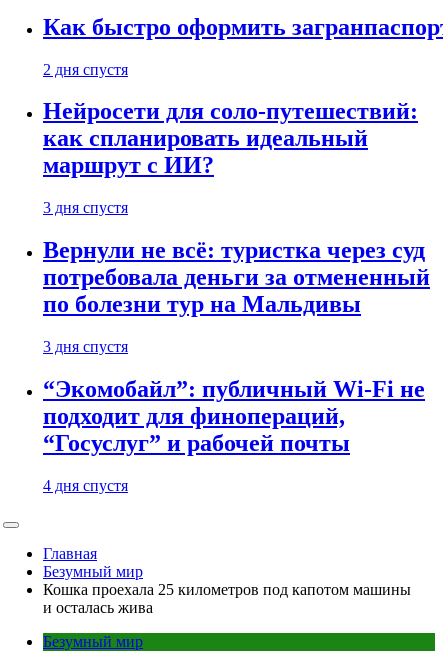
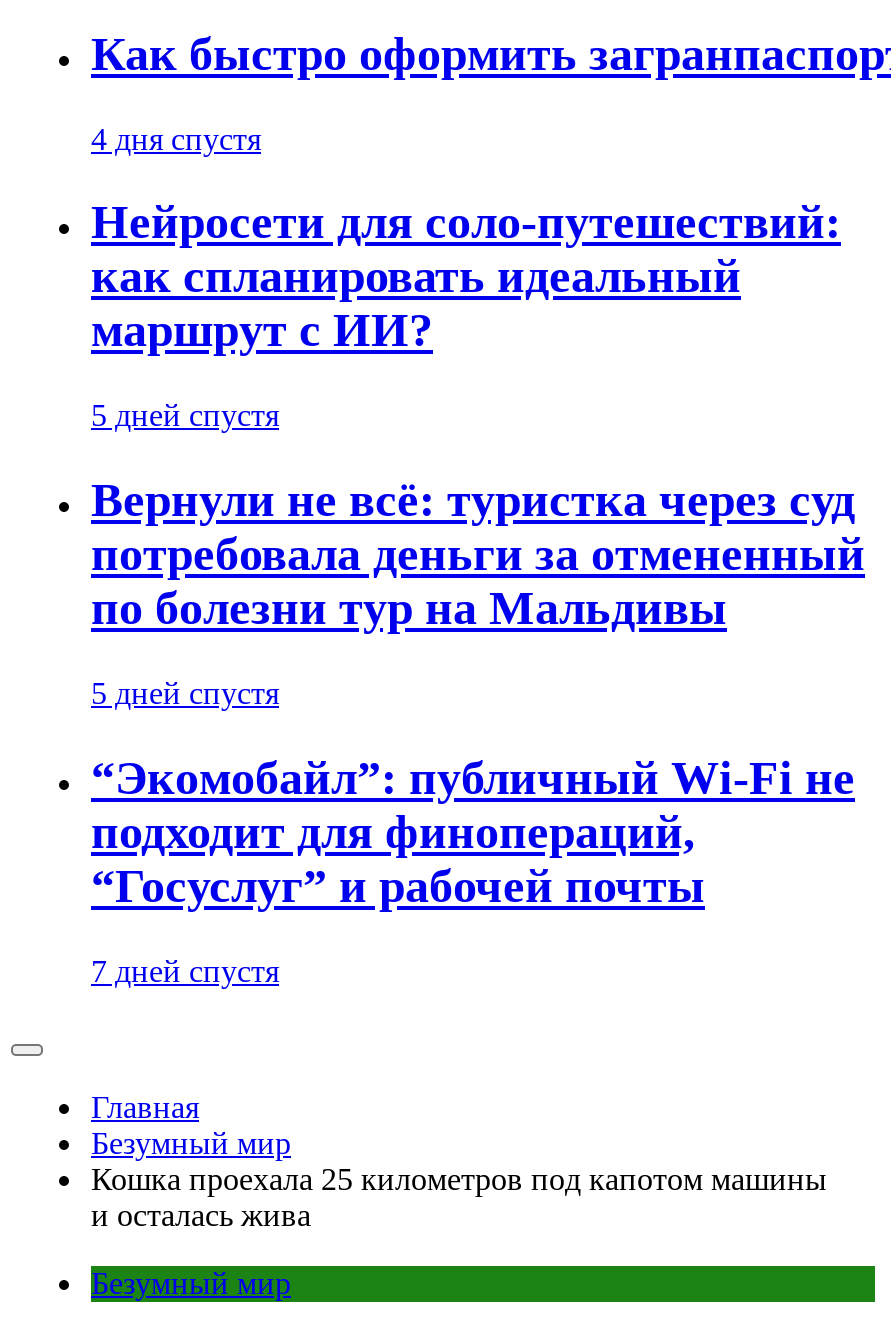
- 2 дня спустя
+ 4 дня спустя

- 3 дня спустя
+ 5 дней спустя

- 3 дня спустя
+ 5 дней спустя

- 4 дня спустя
+ 7 дней спустя
